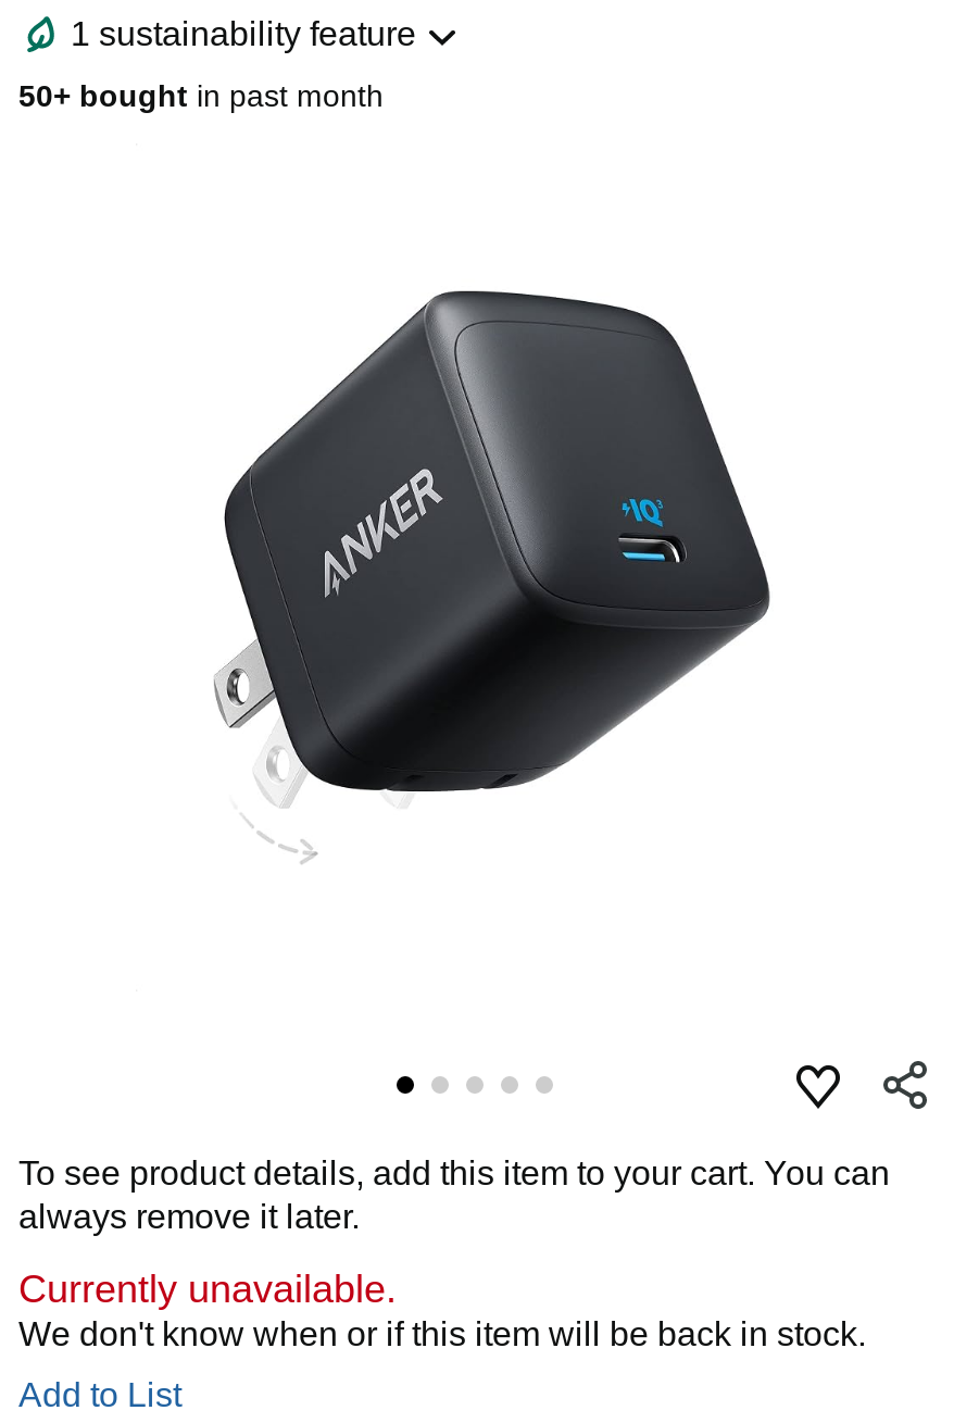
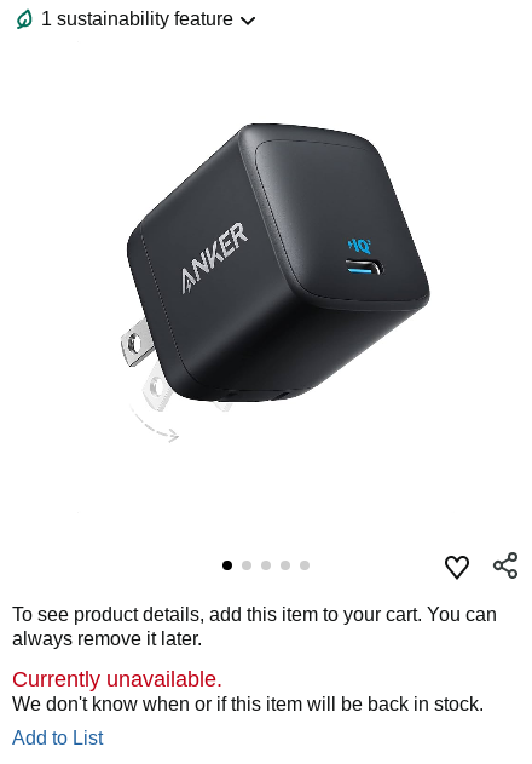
- 50+ bought in past month
